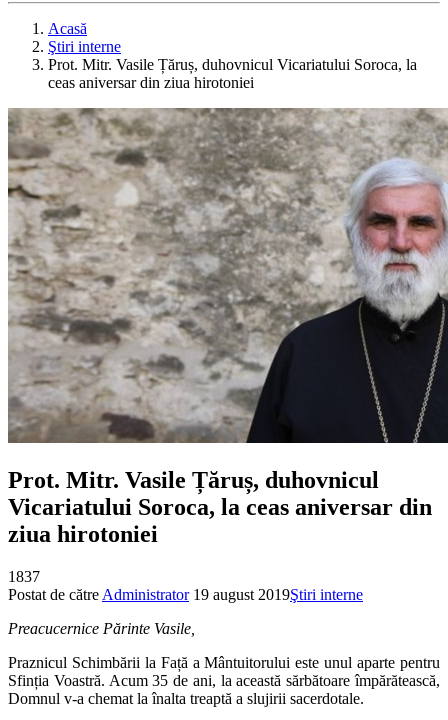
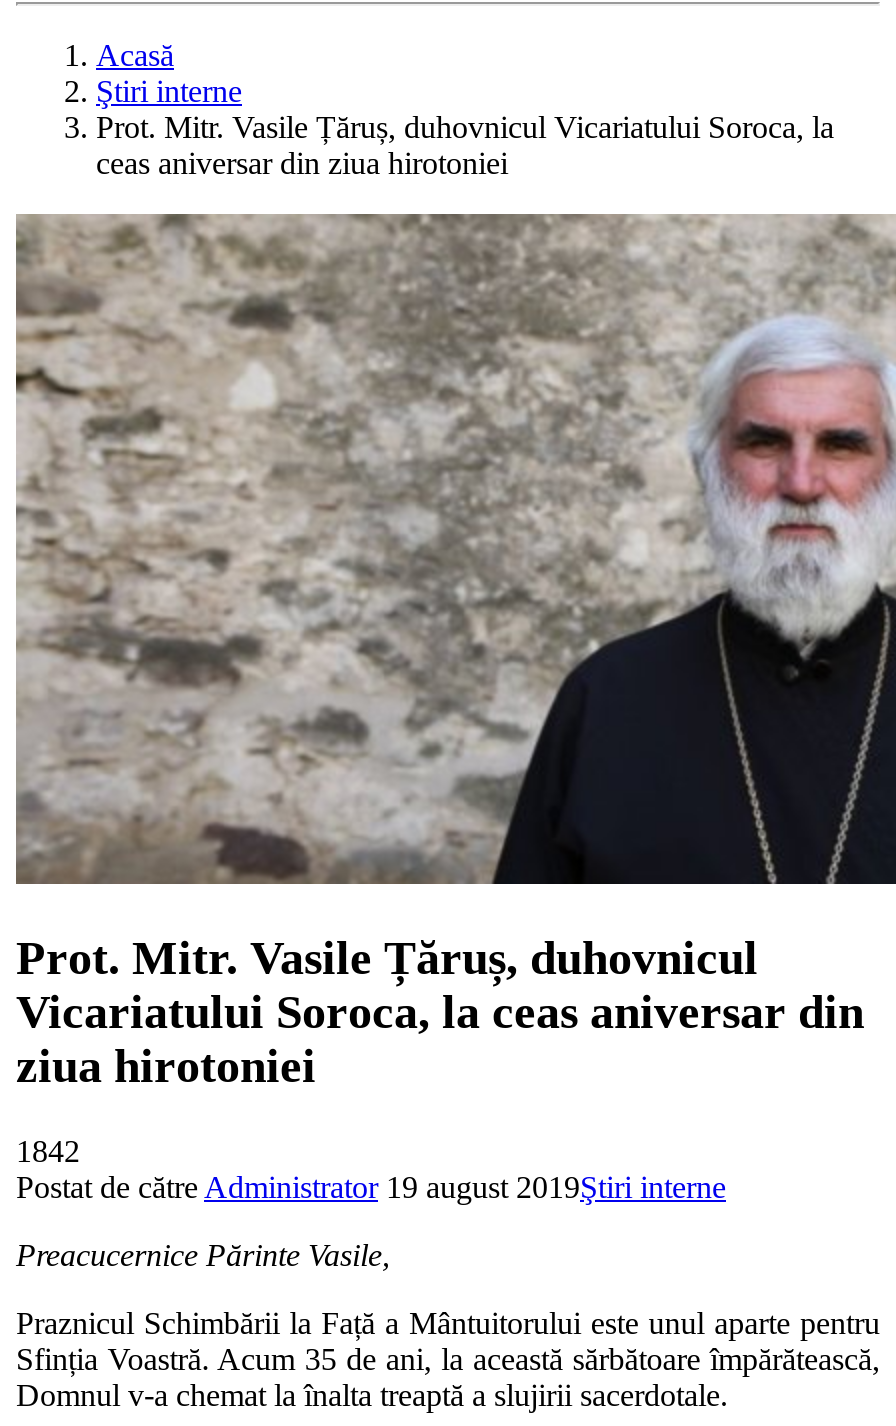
- 1837
+ 1842
